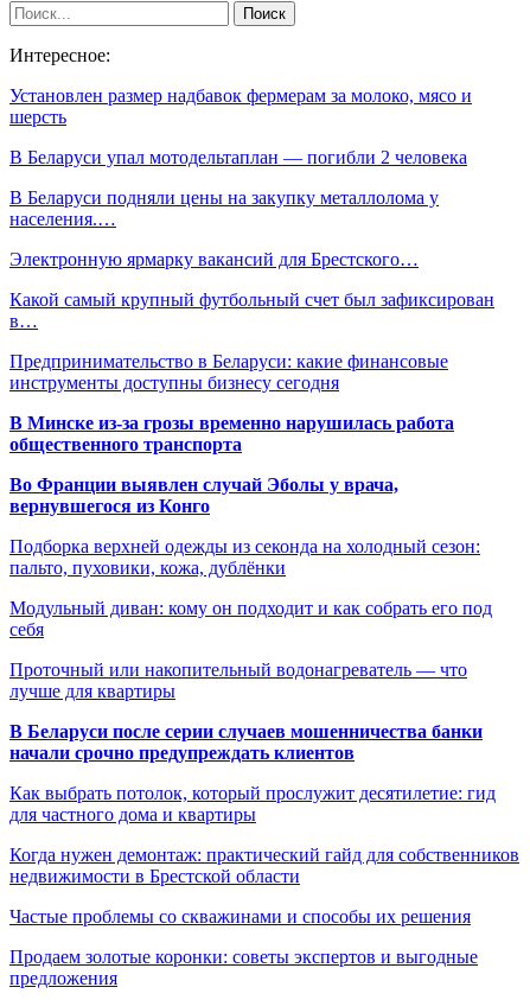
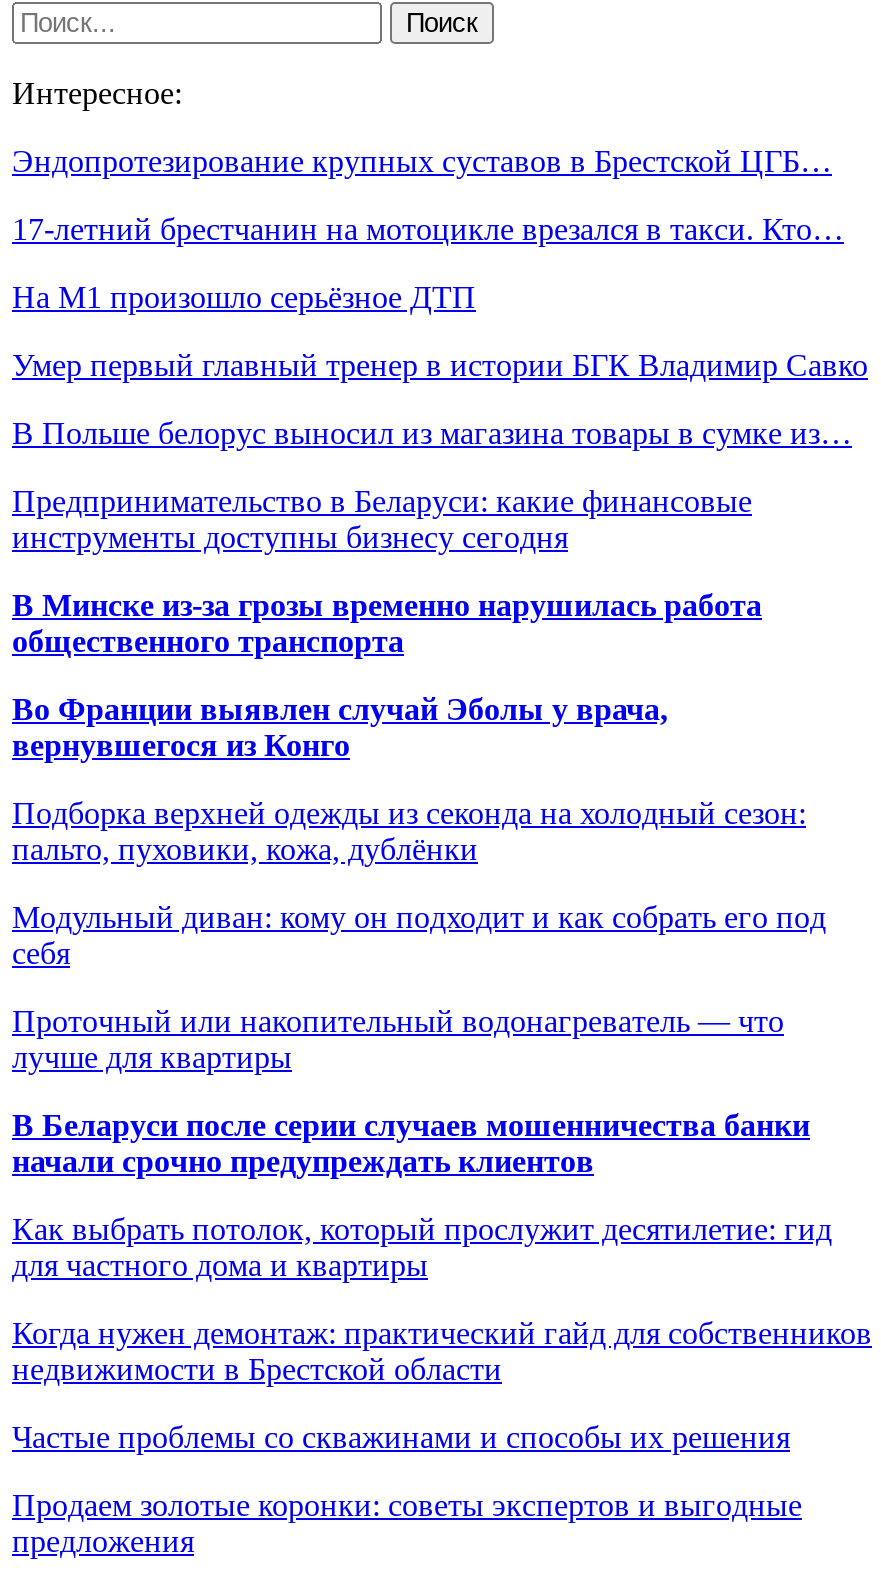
- Установлен размер надбавок фермерам за молоко, мясо и
- шерсть
+ Эндопротезирование крупных суставов в Брестской ЦГБ…

- В Беларуси упал мотодельтаплан — погибли 2 человека
+ 17-летний брестчанин на мотоцикле врезался в такси. Кто…

- В Беларуси подняли цены на закупку металлолома у
- населения.…
+ На М1 произошло серьёзное ДТП

- Электронную ярмарку вакансий для Брестского…
+ Умер первый главный тренер в истории БГК Владимир Савко

- Какой самый крупный футбольный счет был зафиксирован
- в…
+ В Польше белорус выносил из магазина товары в сумке из…
